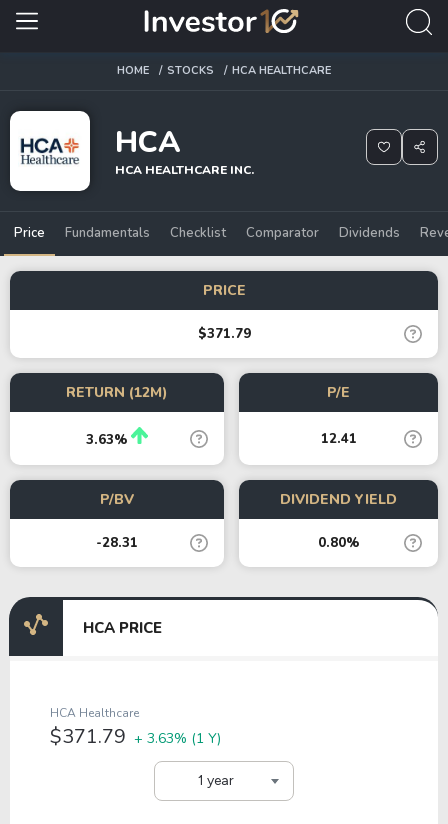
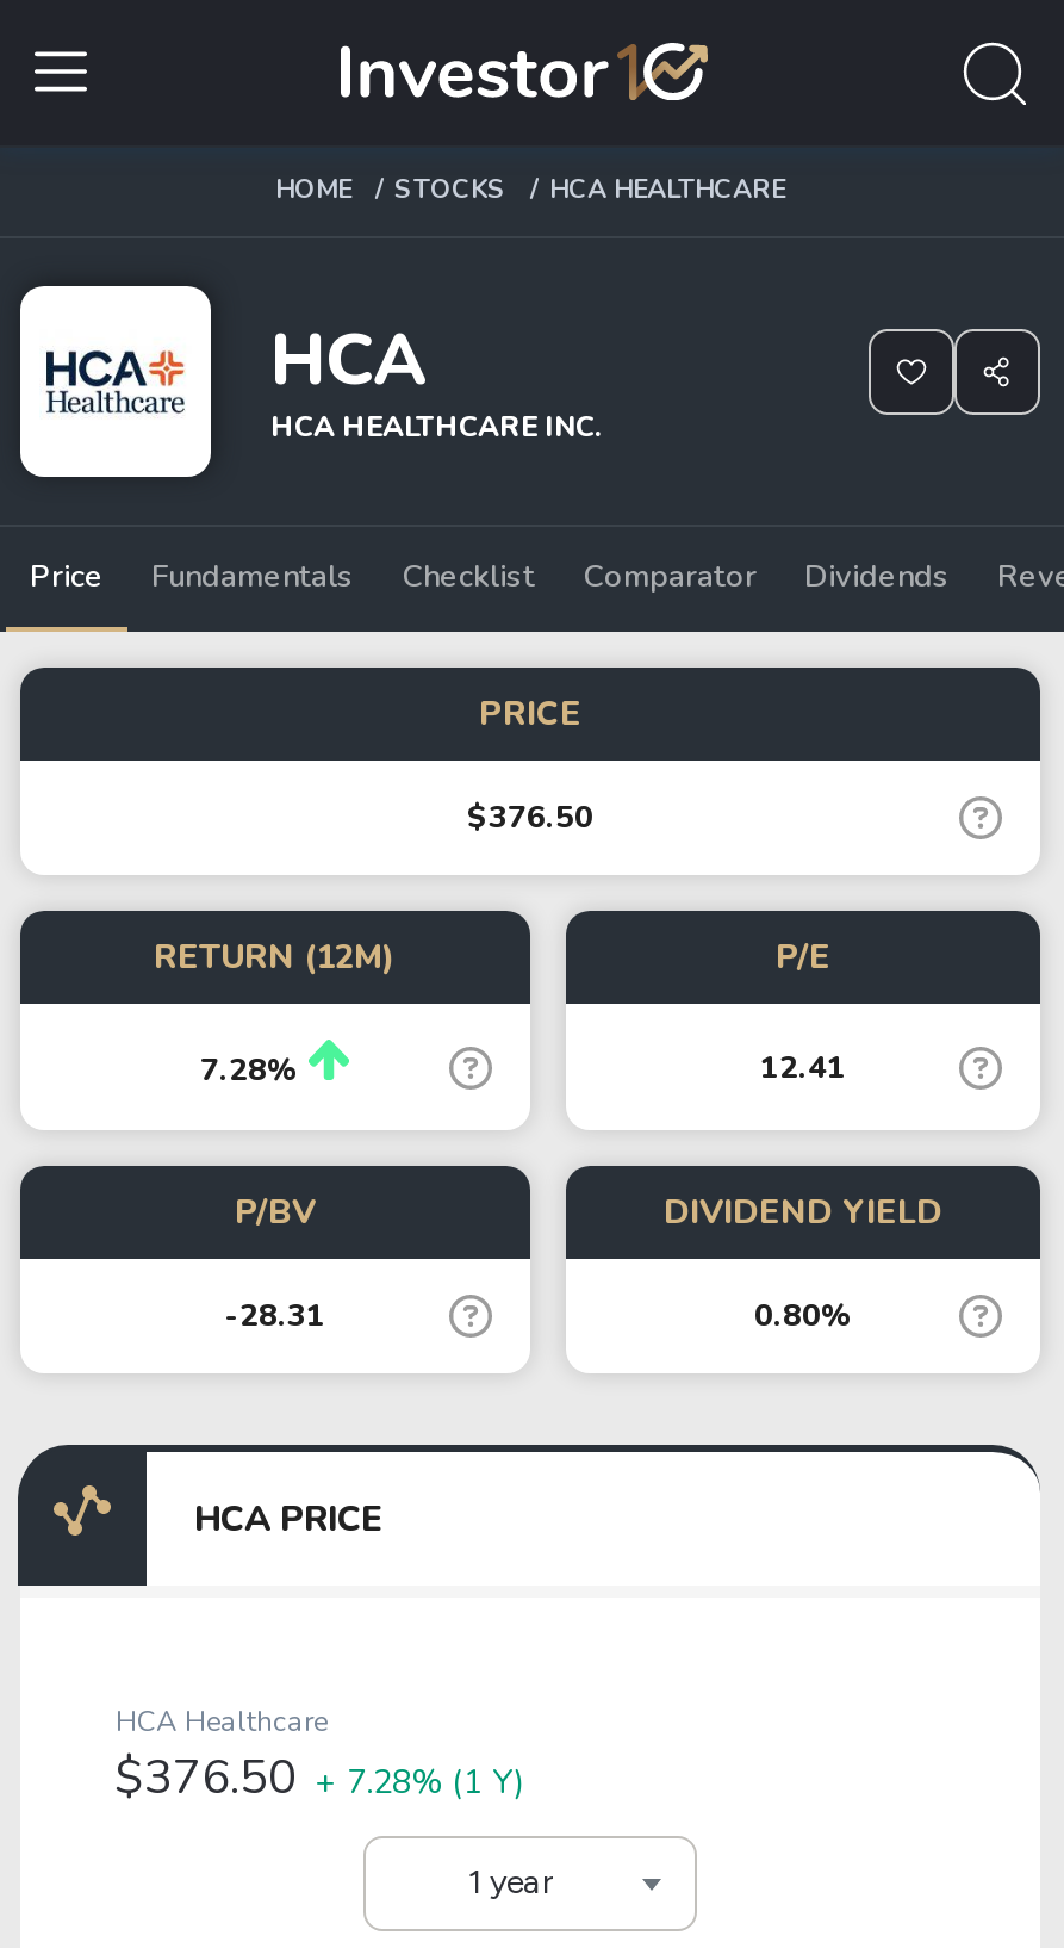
- $371.79
+ $376.50

- 3.63%
+ 7.28%

- $371.79 + 3.63% (1 Y)
+ $376.50 + 7.28% (1 Y)
